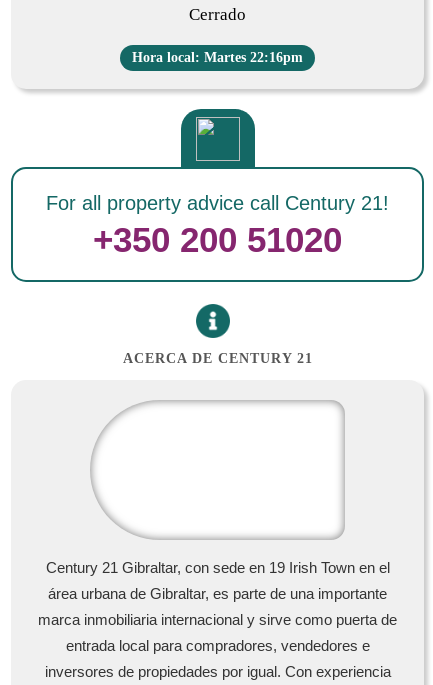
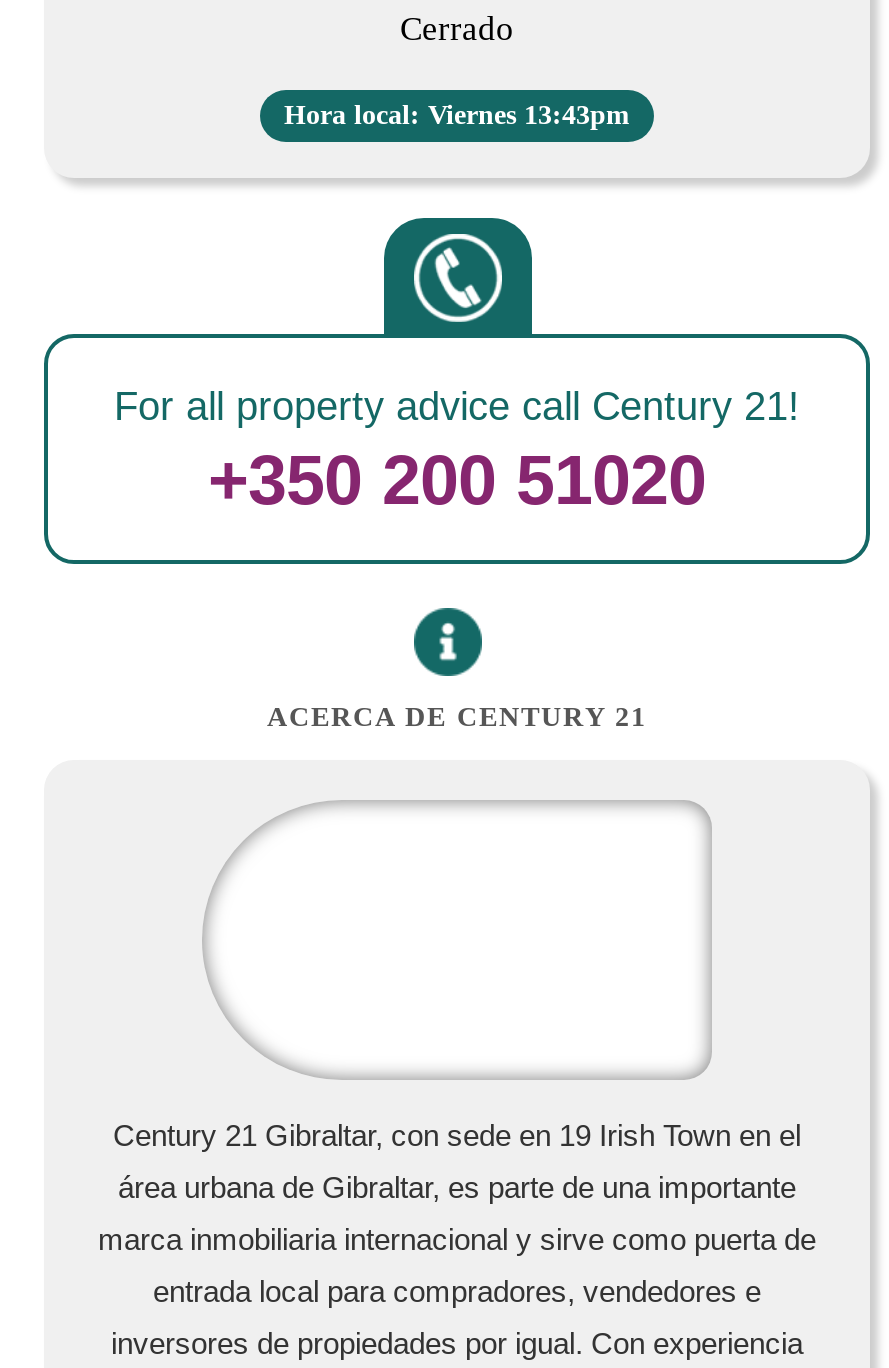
- Hora local: Martes 22:16pm
+ Hora local: Viernes 13:43pm

- [image]
+ [image]
